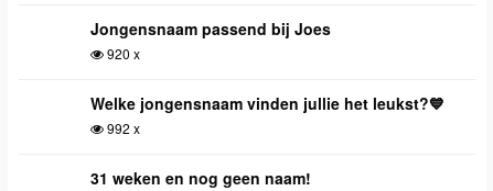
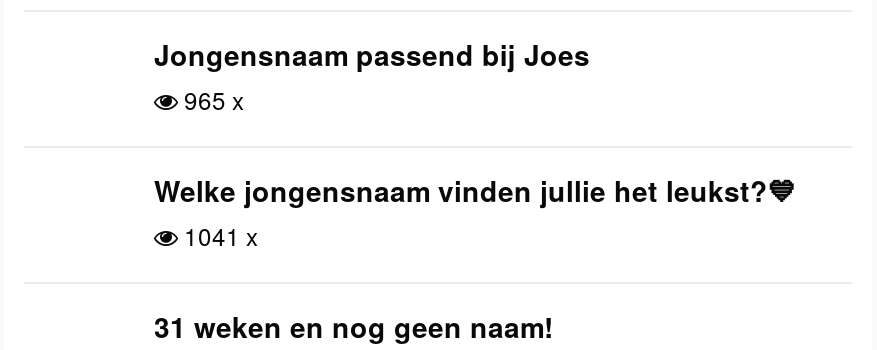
- 920 x
+ 965 x

- 992 x
+ 1041 x
